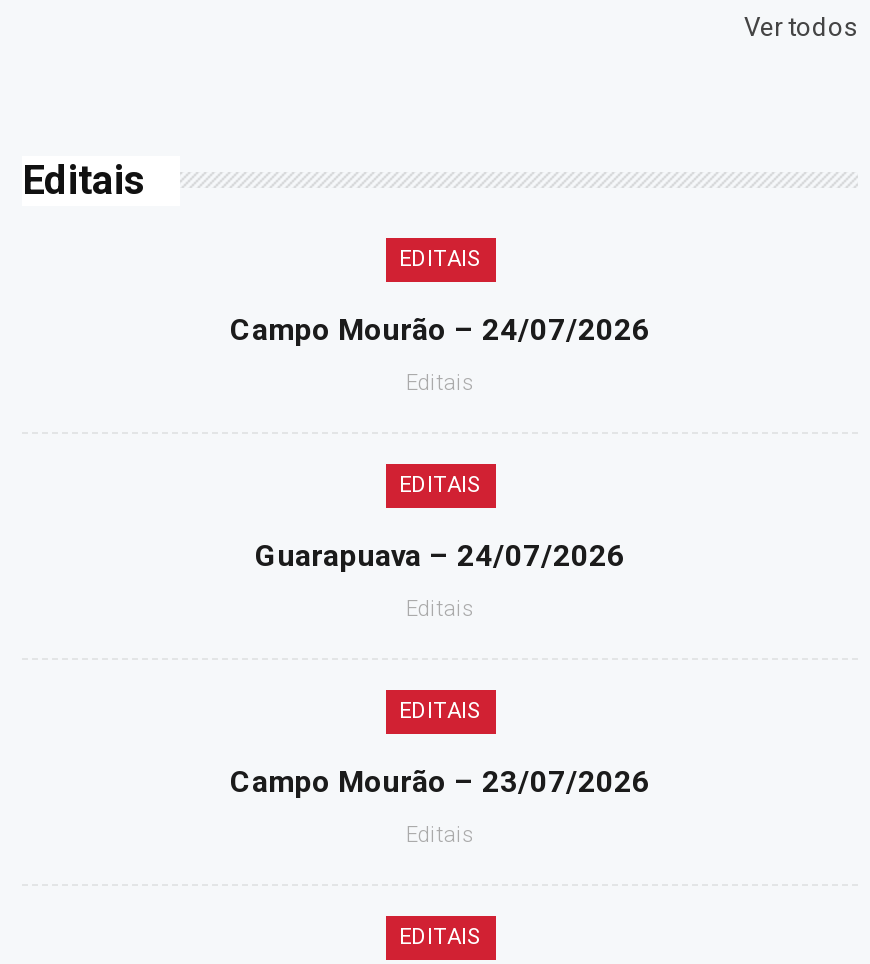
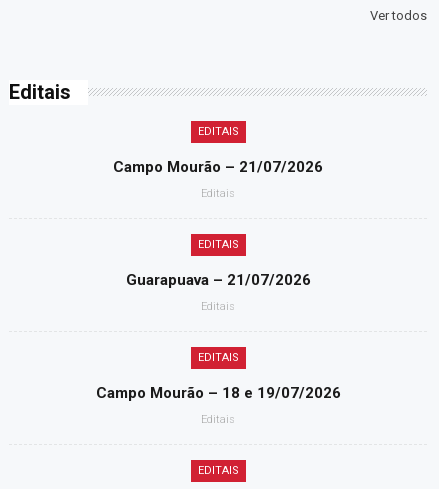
- Campo Mourão – 24/07/2026
+ Campo Mourão – 21/07/2026

- Guarapuava – 24/07/2026
+ Guarapuava – 21/07/2026

- Campo Mourão – 23/07/2026
+ Campo Mourão – 18 e 19/07/2026
